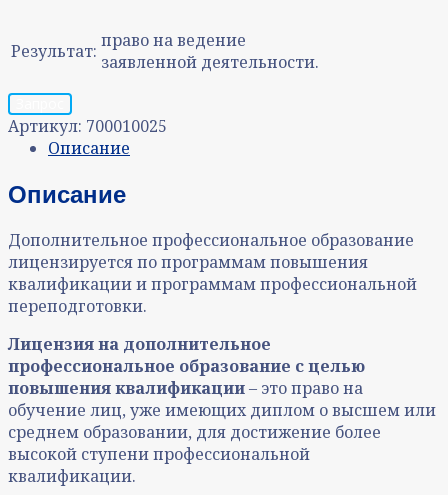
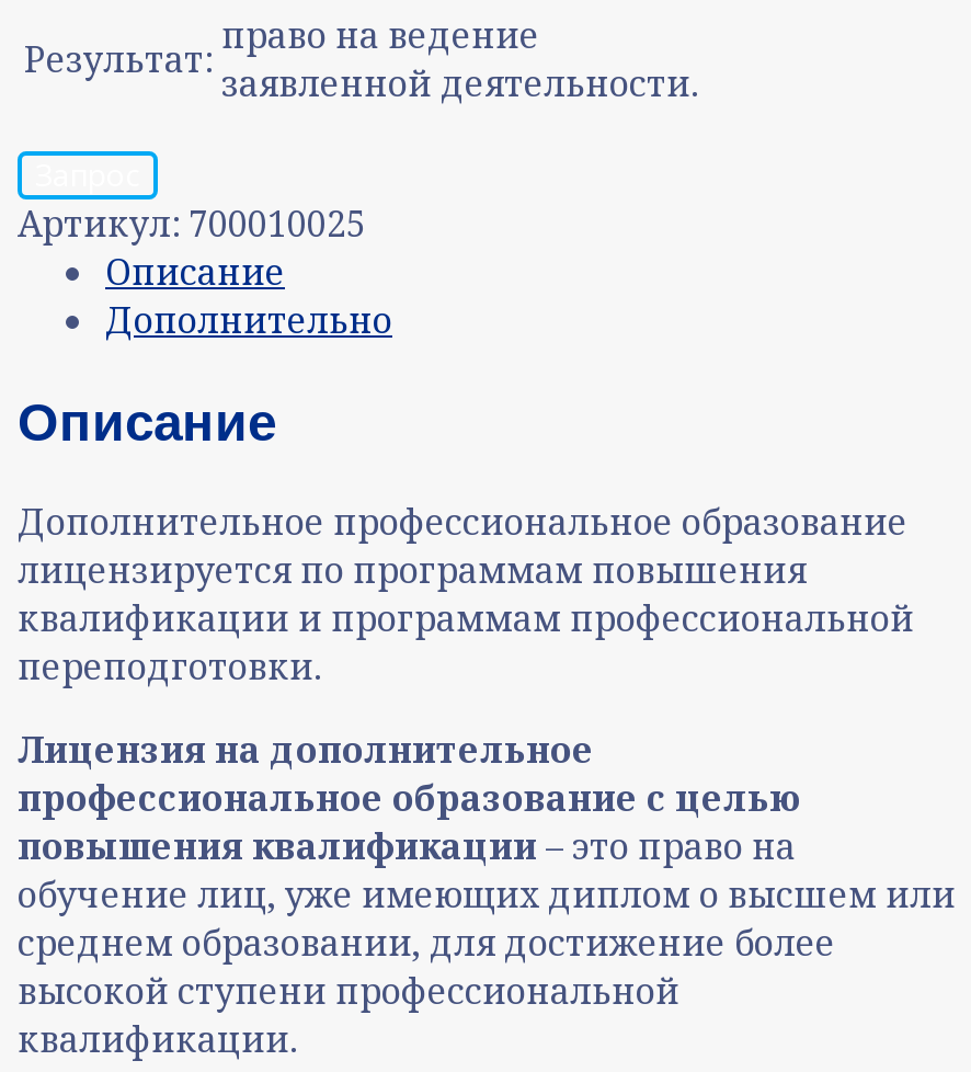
+ Дополнительно
